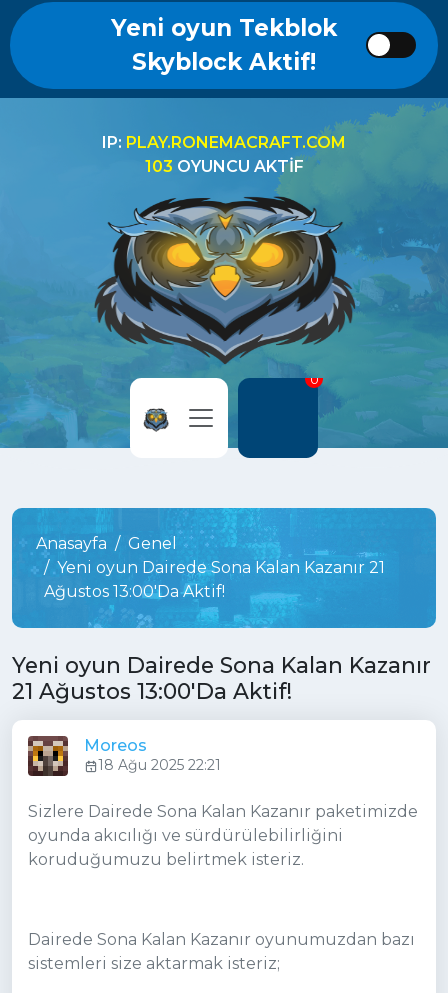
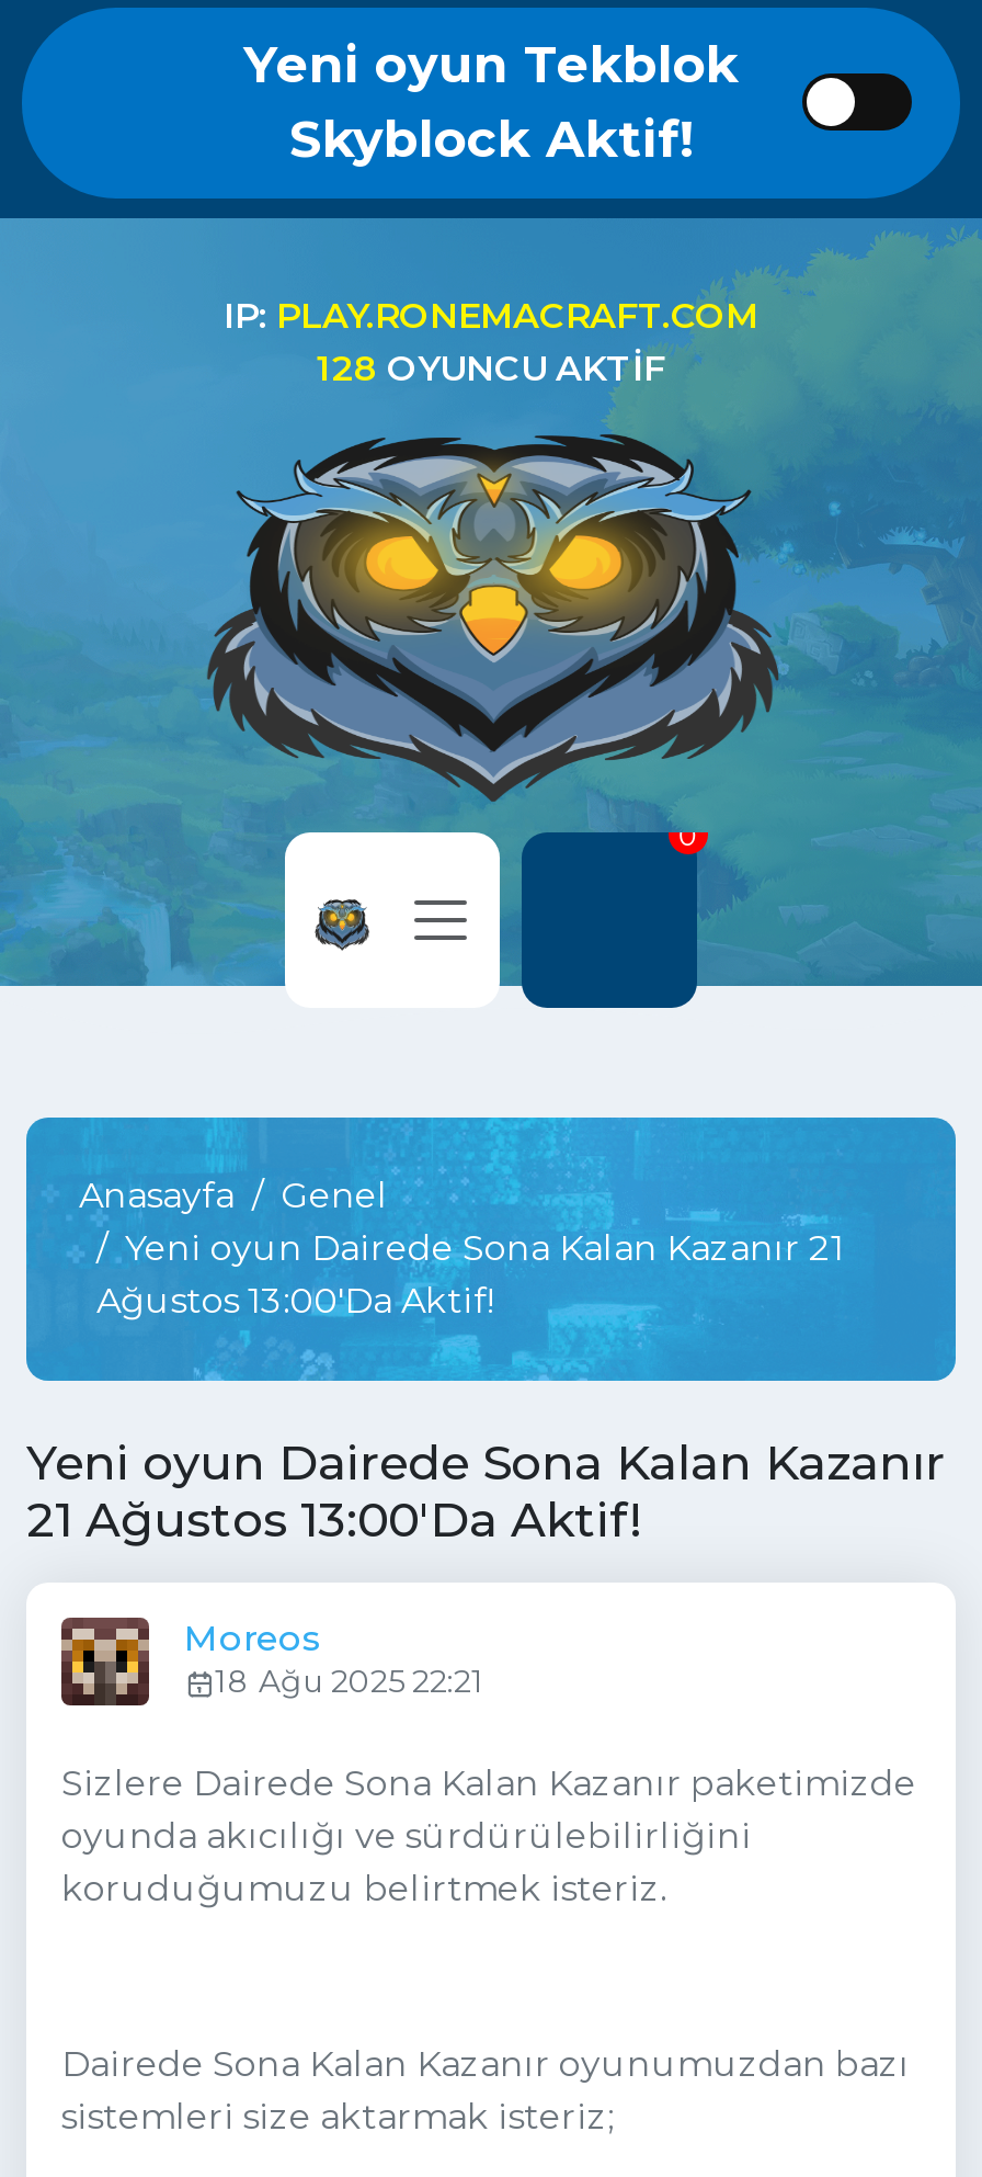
- 103 OYUNCU AKTIF
+ 128 OYUNCU AKTIF
